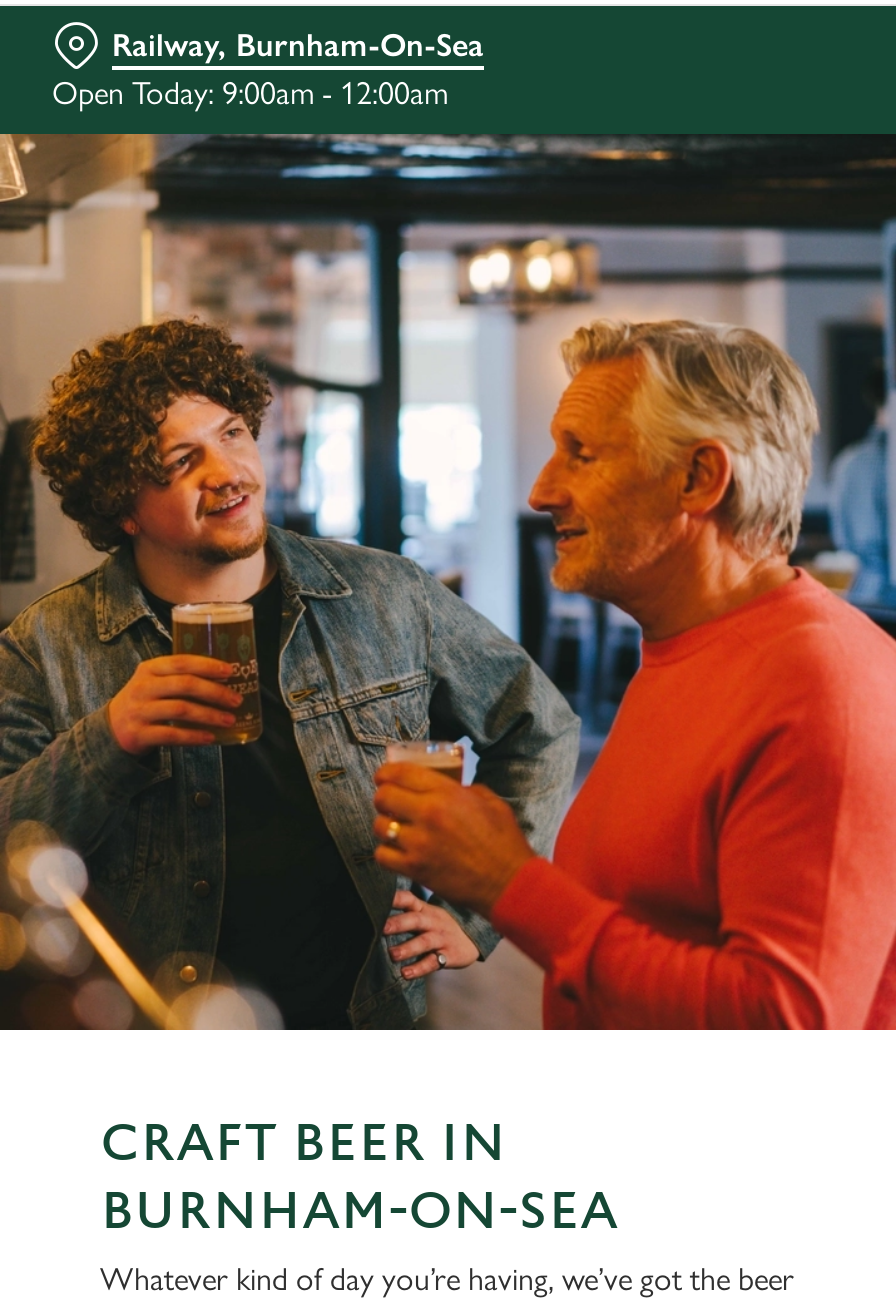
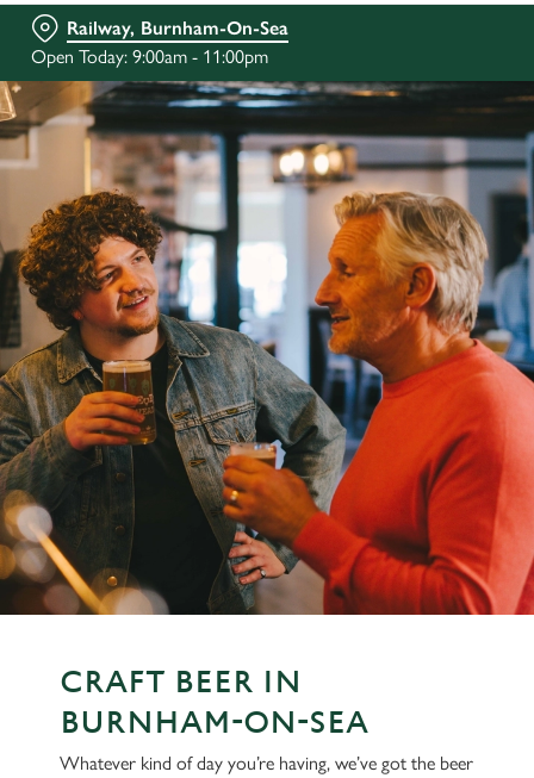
- Open Today: 9:00am - 12:00am
+ Open Today: 9:00am - 11:00pm
